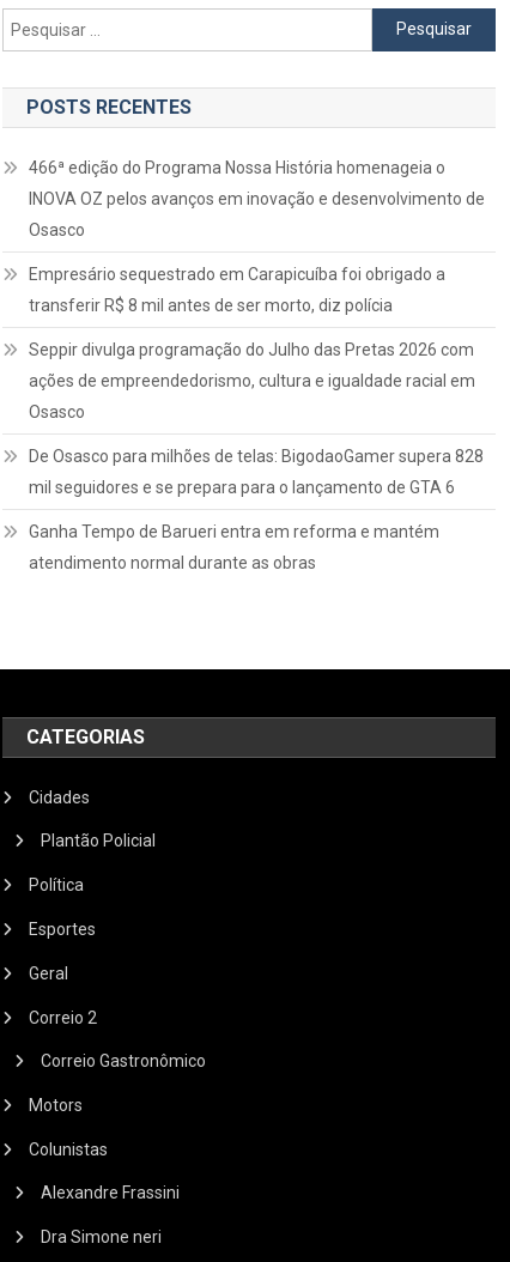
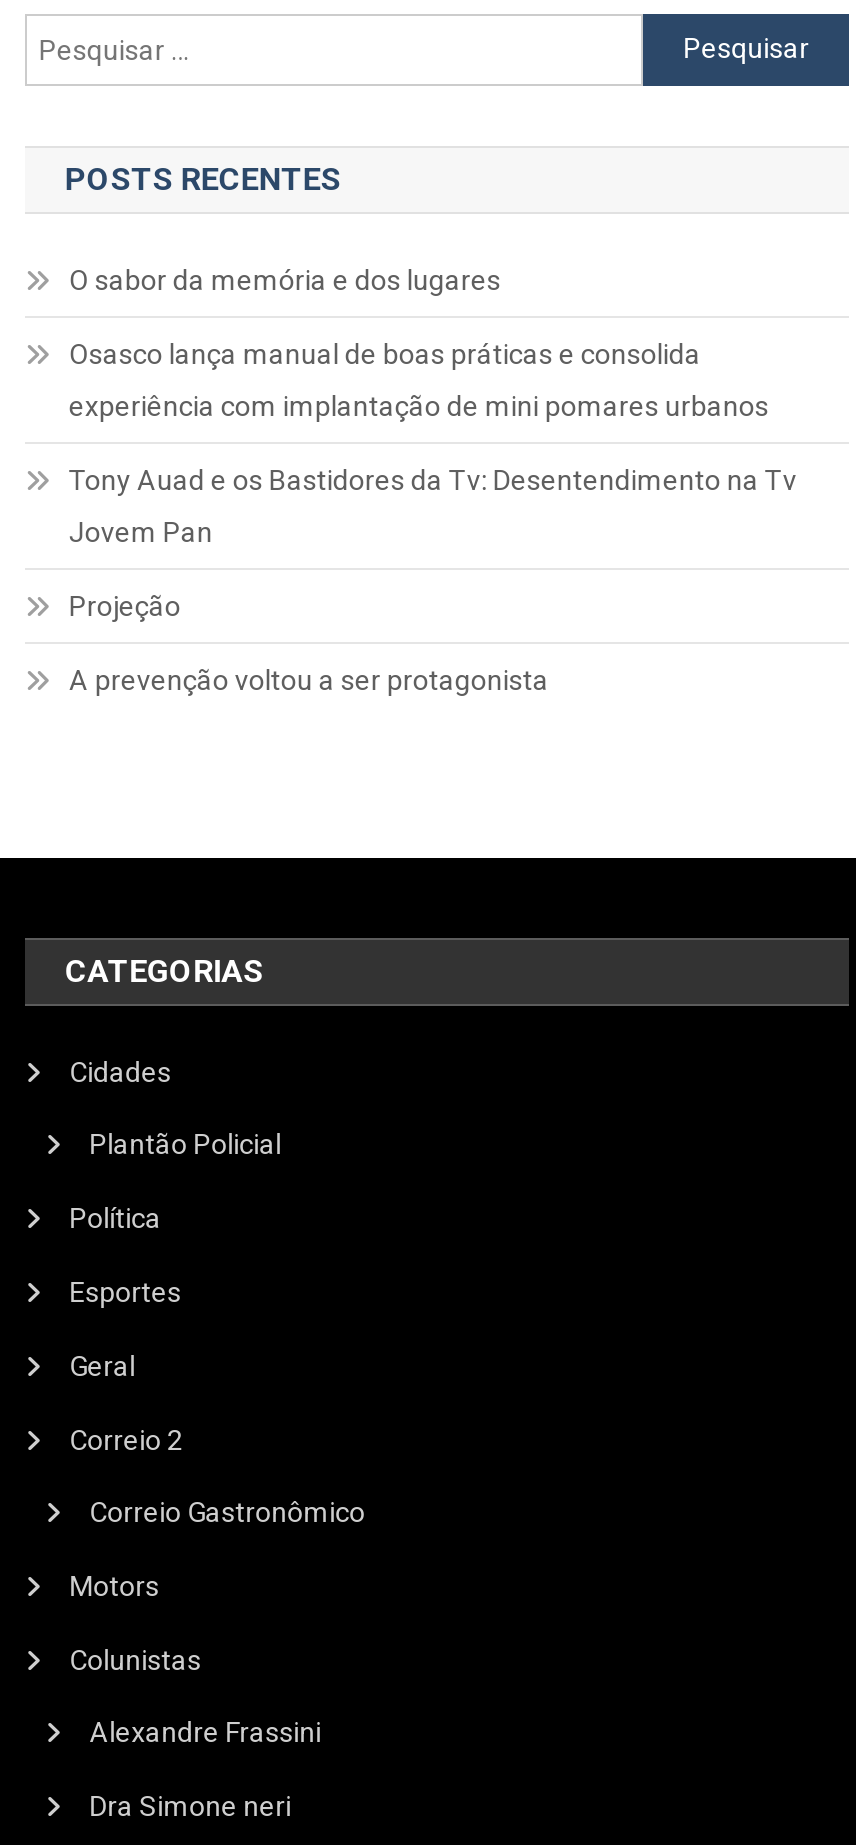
- 466ª edição do Programa Nossa História homenageia o
- INOVA OZ pelos avanços em inovação e desenvolvimento de
- Osasco
- Empresário sequestrado em Carapicuíba foi obrigado a
- transferir R$ 8 mil antes de ser morto, diz polícia
- Seppir divulga programação do Julho das Pretas 2026 com
- ações de empreendedorismo, cultura e igualdade racial em
- Osasco
- De Osasco para milhões de telas: BigodaoGamer supera 828
- mil seguidores e se prepara para o lançamento de GTA 6
- Ganha Tempo de Barueri entra em reforma e mantém
- atendimento normal durante as obras
+ O sabor da memória e dos lugares
+ Osasco lança manual de boas práticas e consolida
+ experiência com implantação de mini pomares urbanos
+ Tony Auad e os Bastidores da Tv: Desentendimento na Tv
+ Jovem Pan
+ Projeção
+ A prevenção voltou a ser protagonista
